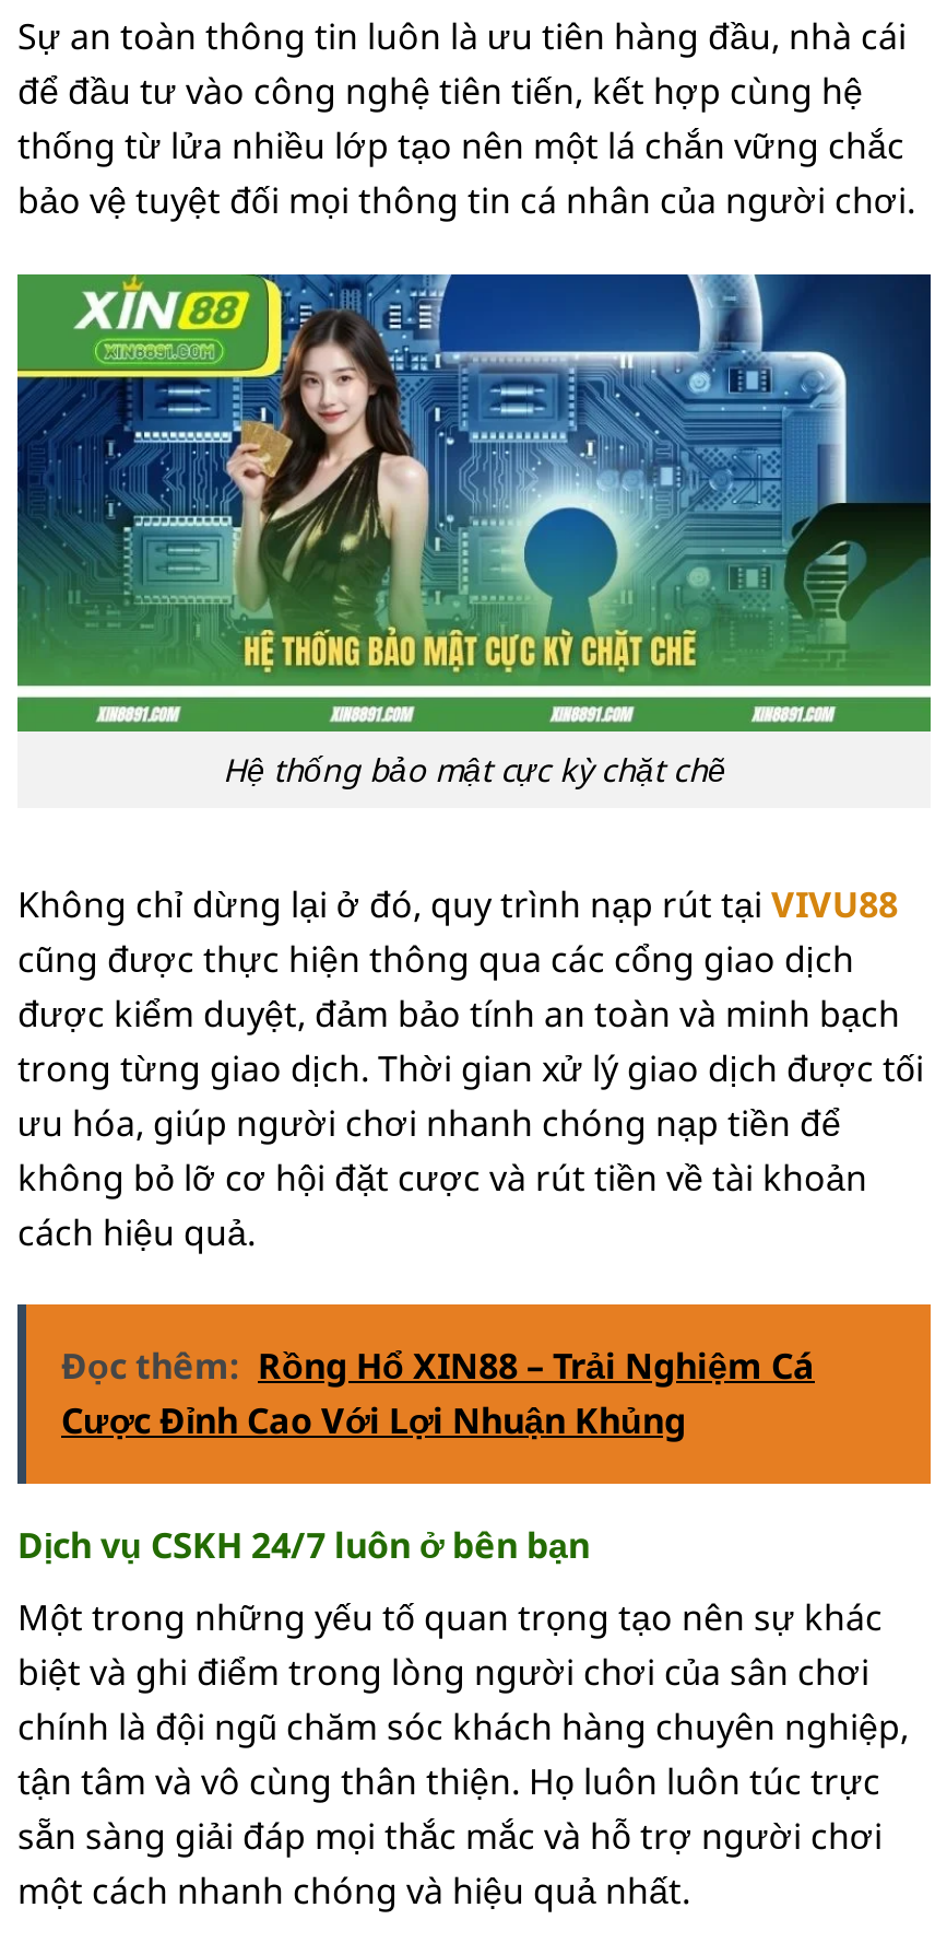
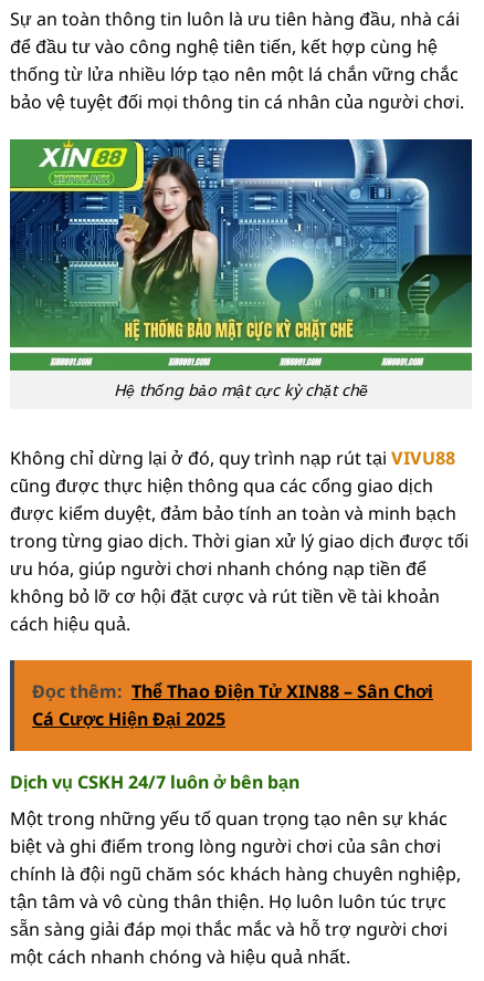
- Đọc thêm: Rồng Hổ XIN88 – Trải Nghiệm Cá
- Cược Đỉnh Cao Với Lợi Nhuận Khủng
+ Đọc thêm: Thể Thao Điện Tử XIN88 – Sân Chơi
+ Cá Cược Hiện Đại 2025
